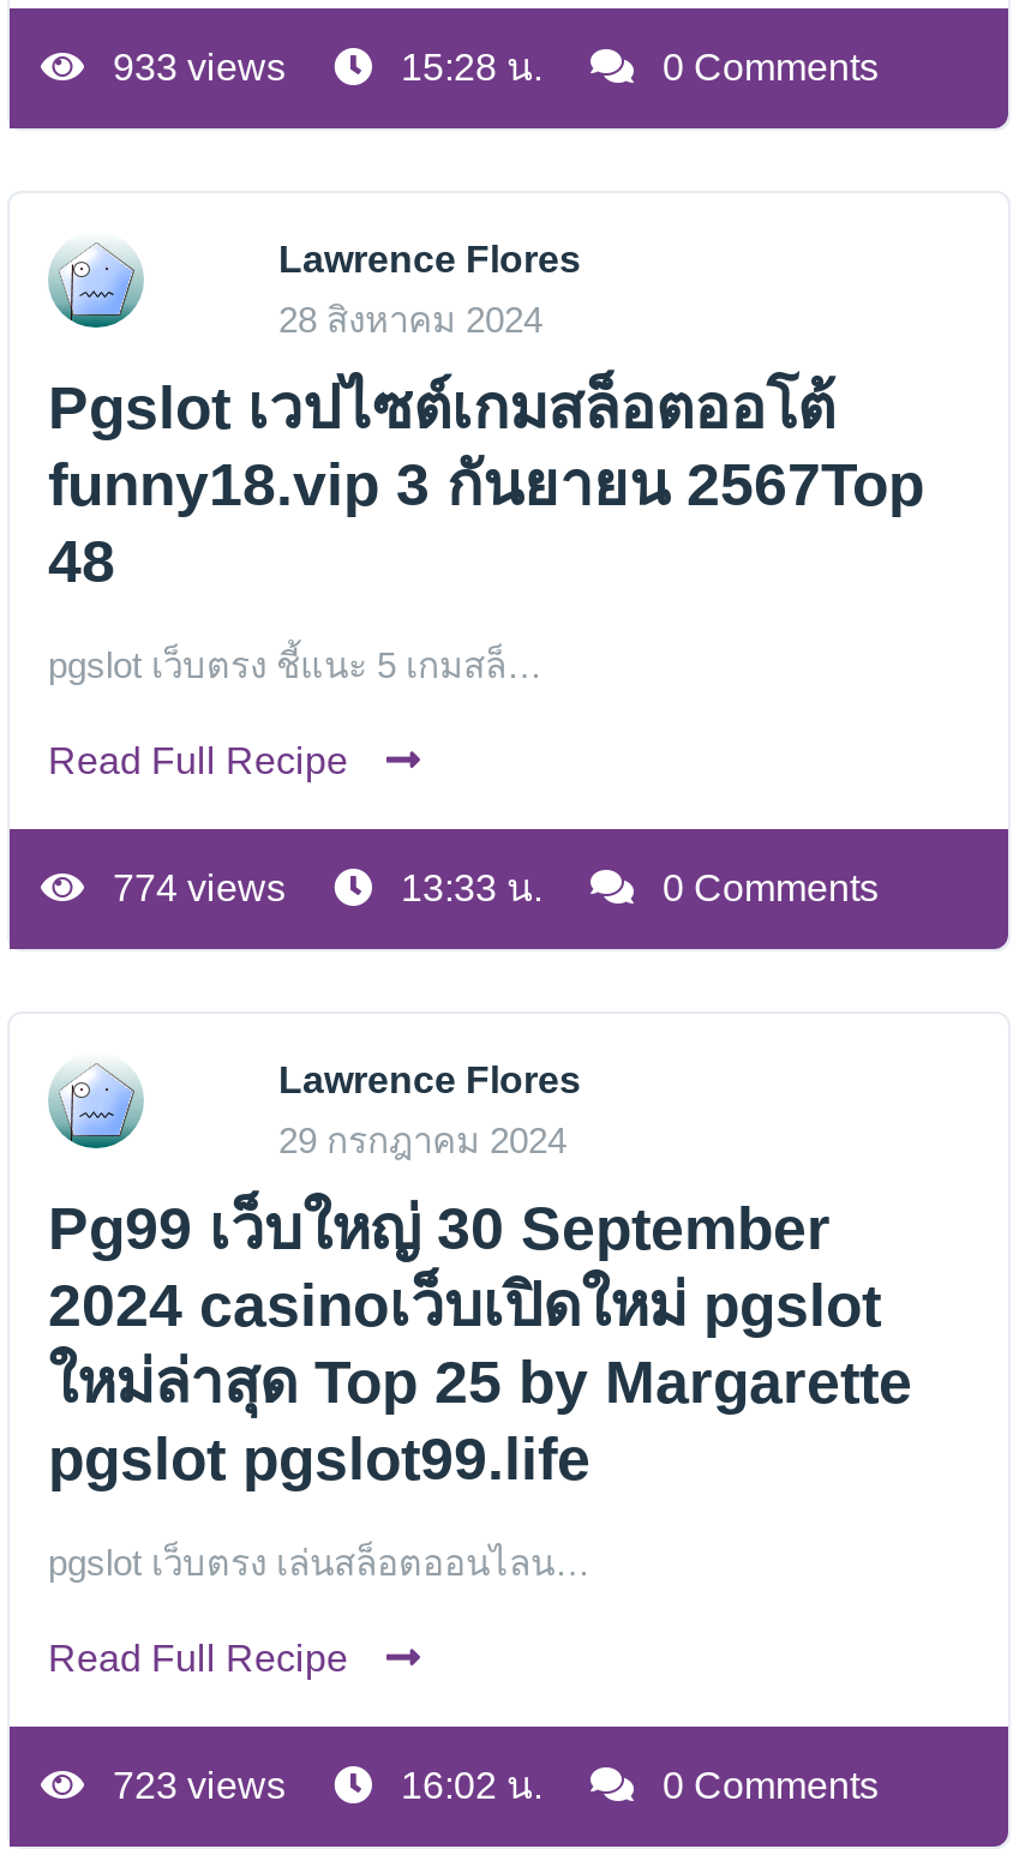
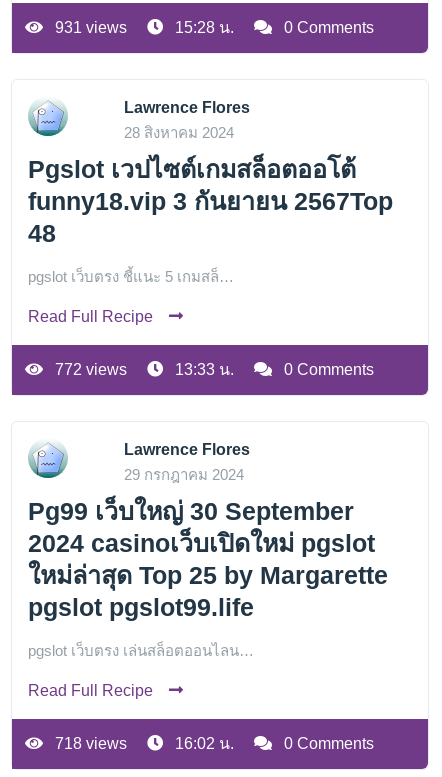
- 933 views
+ 931 views

- 774 views
+ 772 views

- 723 views
+ 718 views
